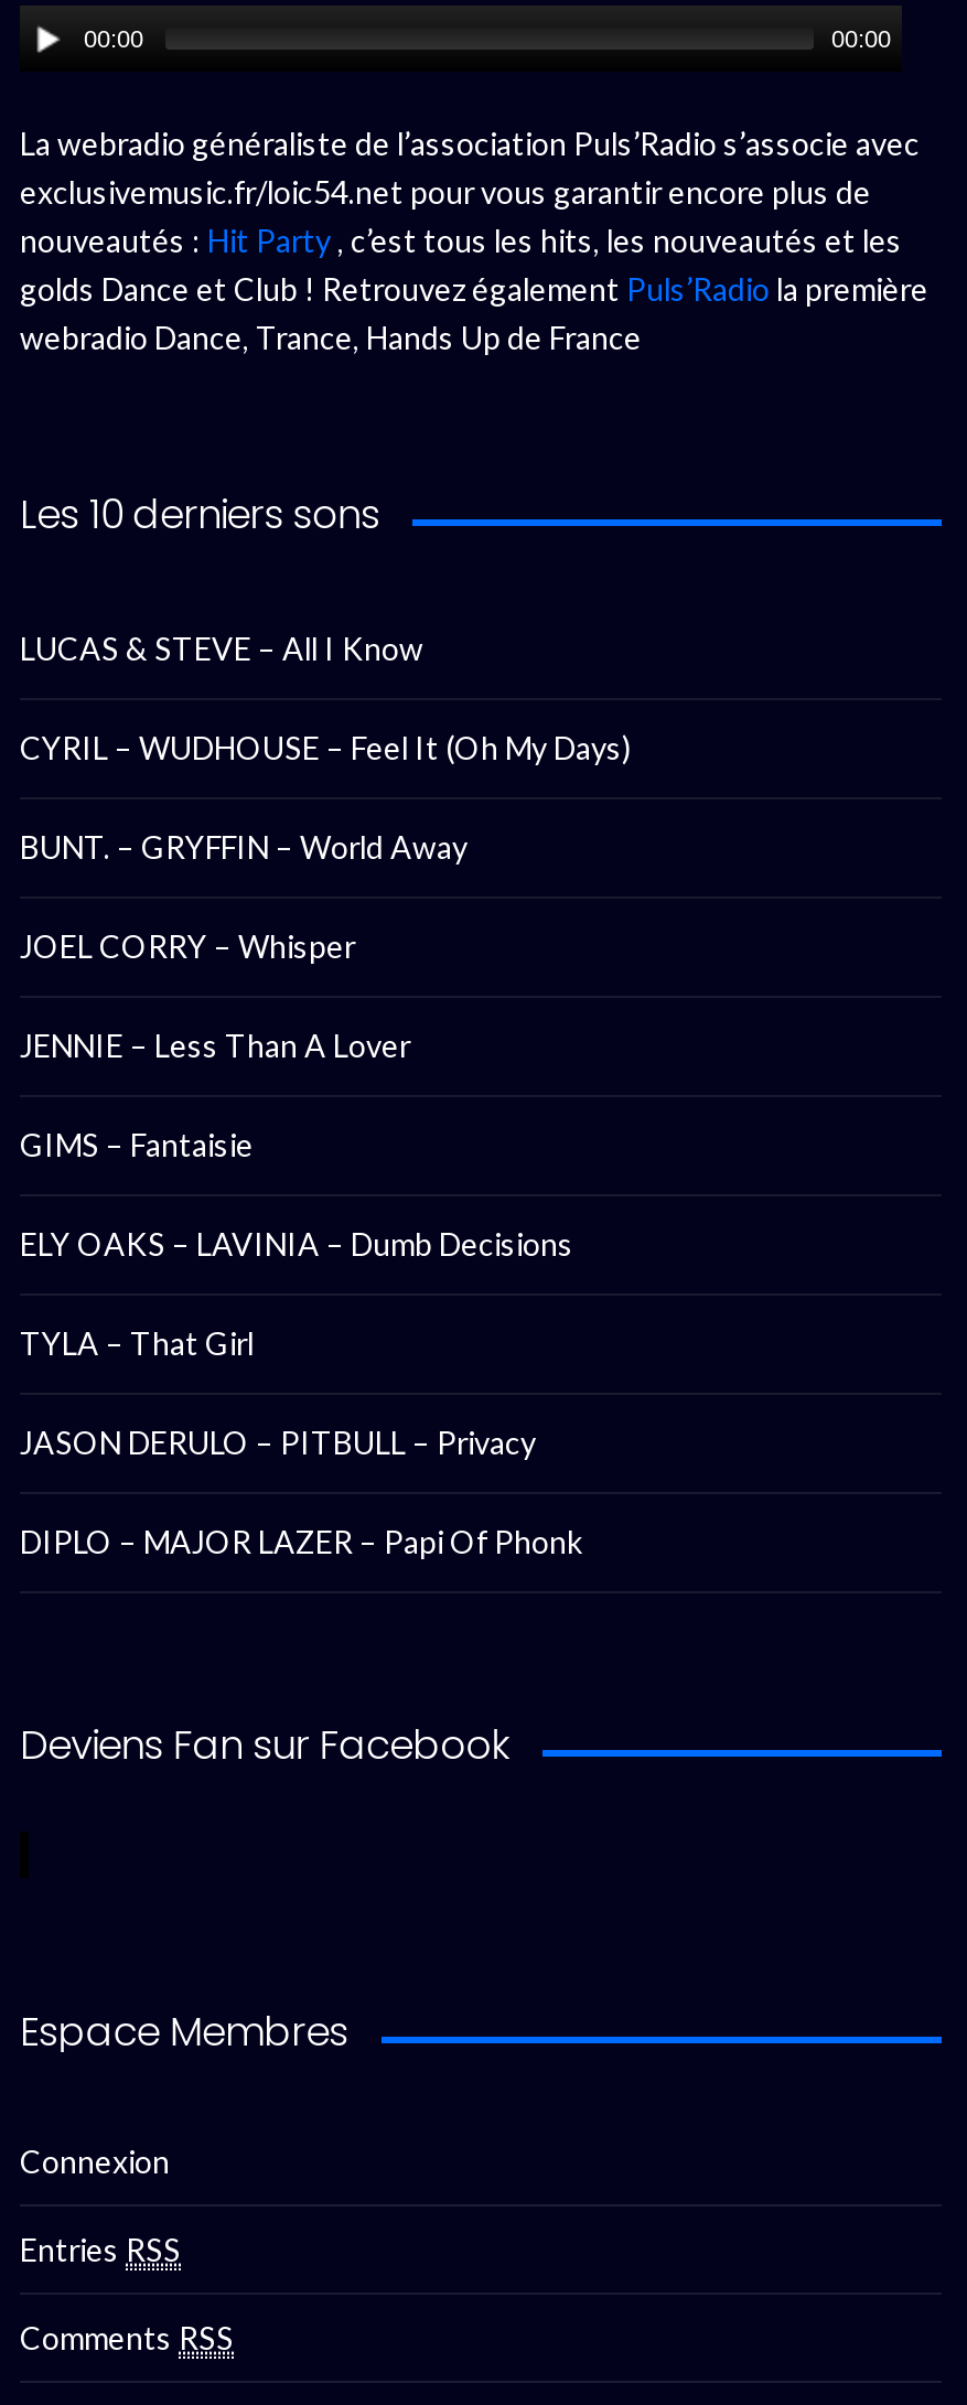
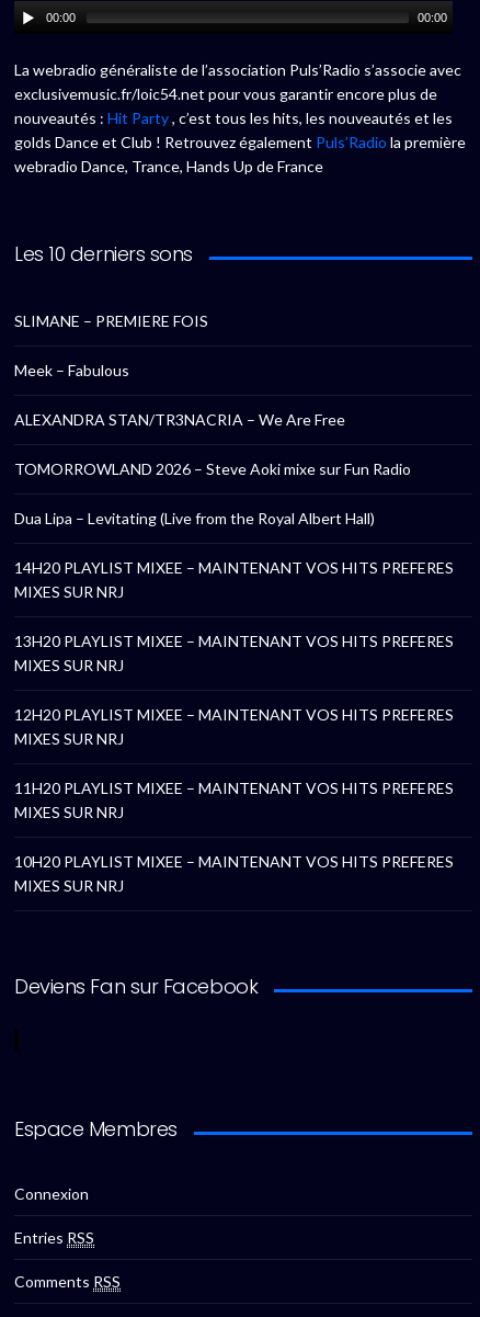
- LUCAS & STEVE – All I Know
+ SLIMANE – PREMIERE FOIS

- CYRIL – WUDHOUSE – Feel It (Oh My Days)
+ Meek – Fabulous

- BUNT. – GRYFFIN – World Away
+ ALEXANDRA STAN/TR3NACRIA – We Are Free

- JOEL CORRY – Whisper
+ TOMORROWLAND 2026 – Steve Aoki mixe sur Fun Radio

- JENNIE – Less Than A Lover
+ Dua Lipa – Levitating (Live from the Royal Albert Hall)

- GIMS – Fantaisie
+ 14H20 PLAYLIST MIXEE – MAINTENANT VOS HITS PREFERES
+ MIXES SUR NRJ

- ELY OAKS – LAVINIA – Dumb Decisions
+ 13H20 PLAYLIST MIXEE – MAINTENANT VOS HITS PREFERES
+ MIXES SUR NRJ

- TYLA – That Girl
+ 12H20 PLAYLIST MIXEE – MAINTENANT VOS HITS PREFERES
+ MIXES SUR NRJ

- JASON DERULO – PITBULL – Privacy
+ 11H20 PLAYLIST MIXEE – MAINTENANT VOS HITS PREFERES
+ MIXES SUR NRJ

- DIPLO – MAJOR LAZER – Papi Of Phonk
+ 10H20 PLAYLIST MIXEE – MAINTENANT VOS HITS PREFERES
+ MIXES SUR NRJ
